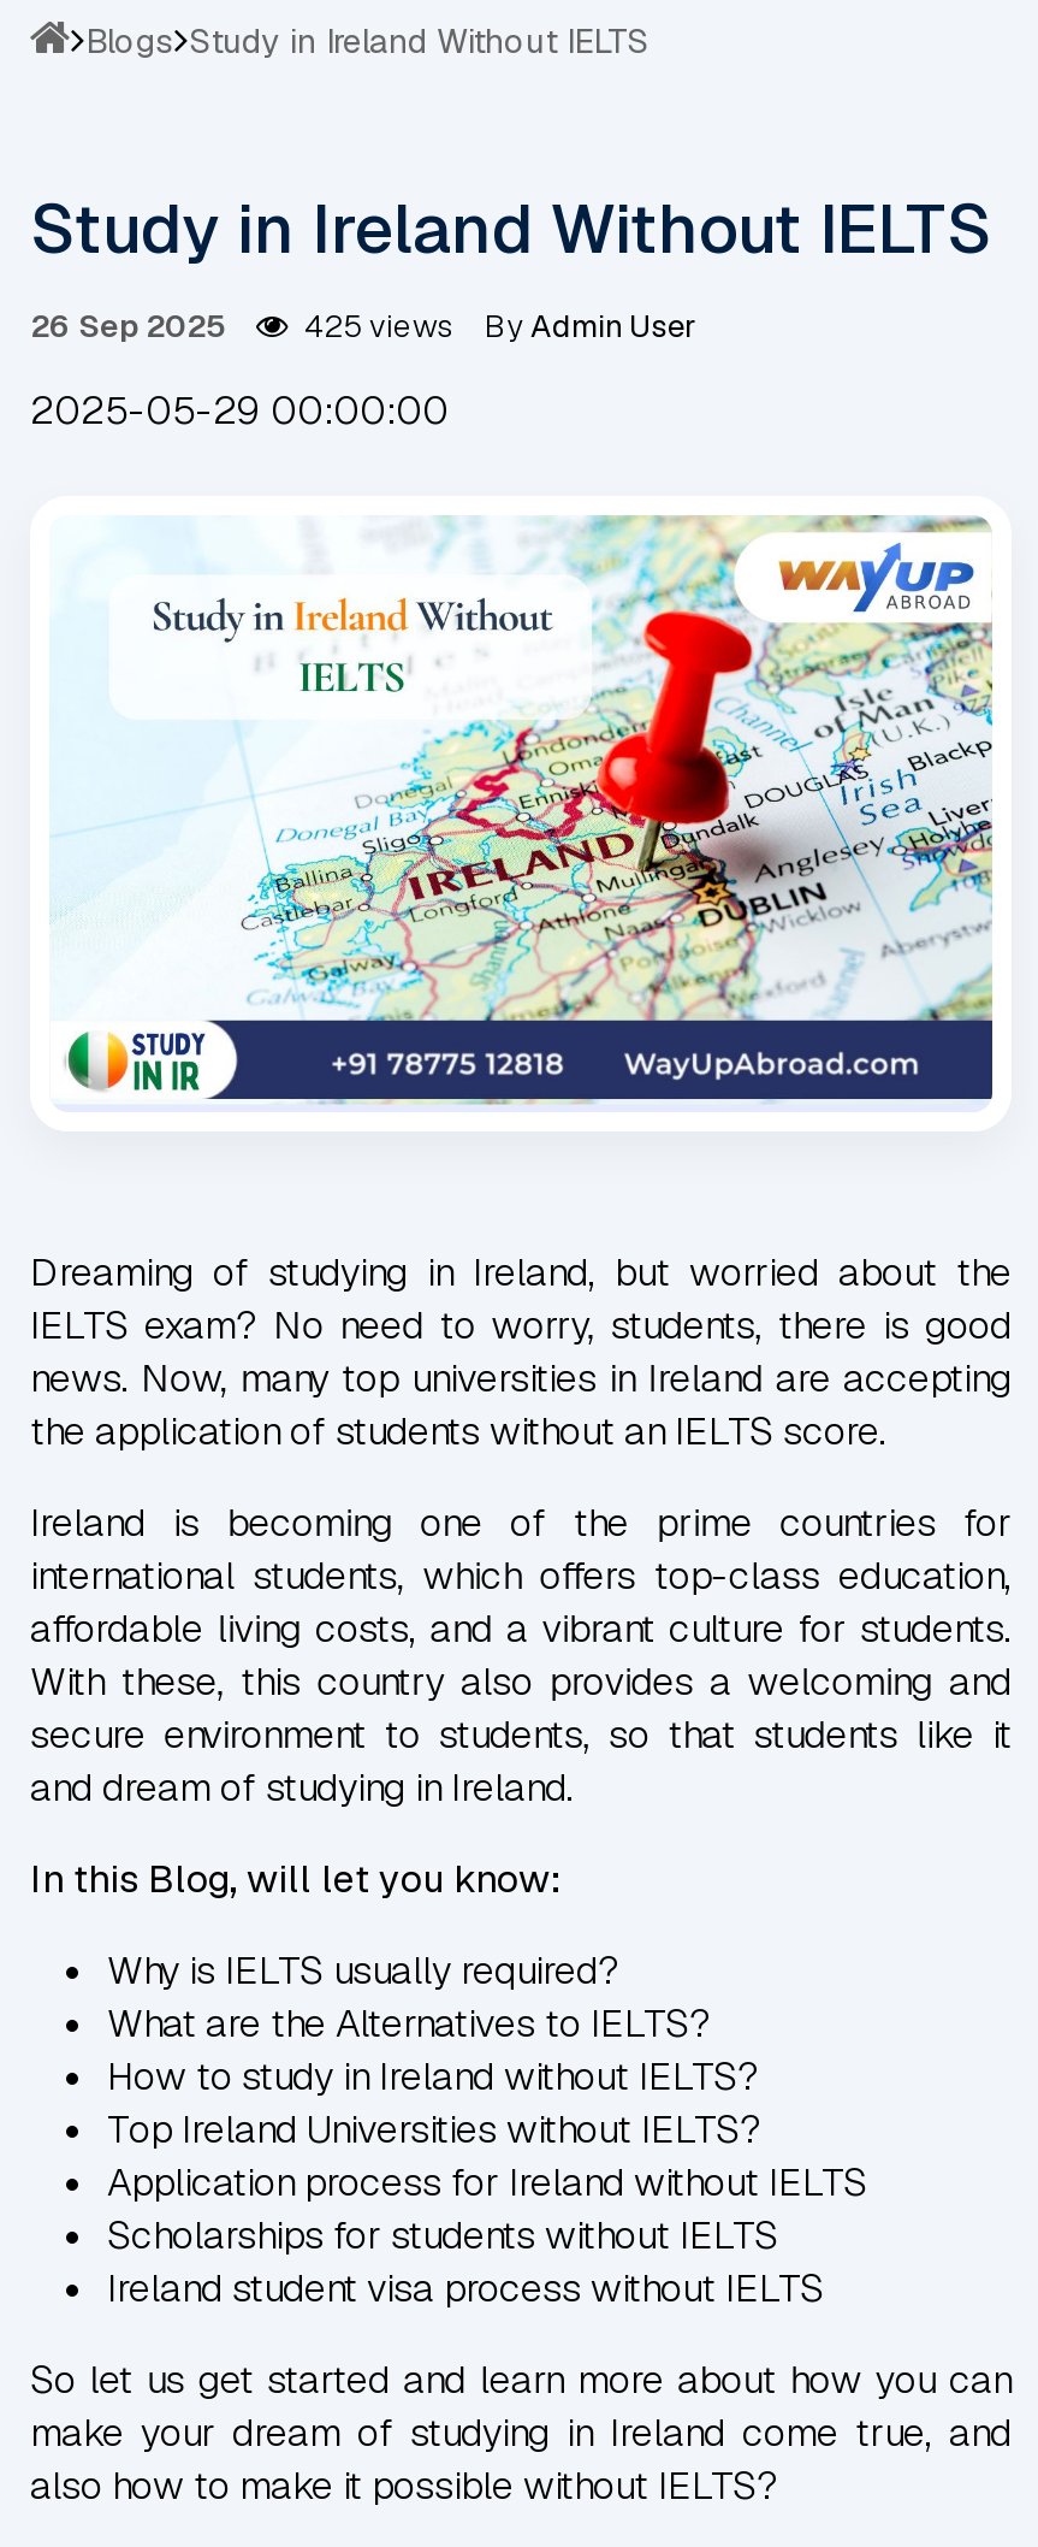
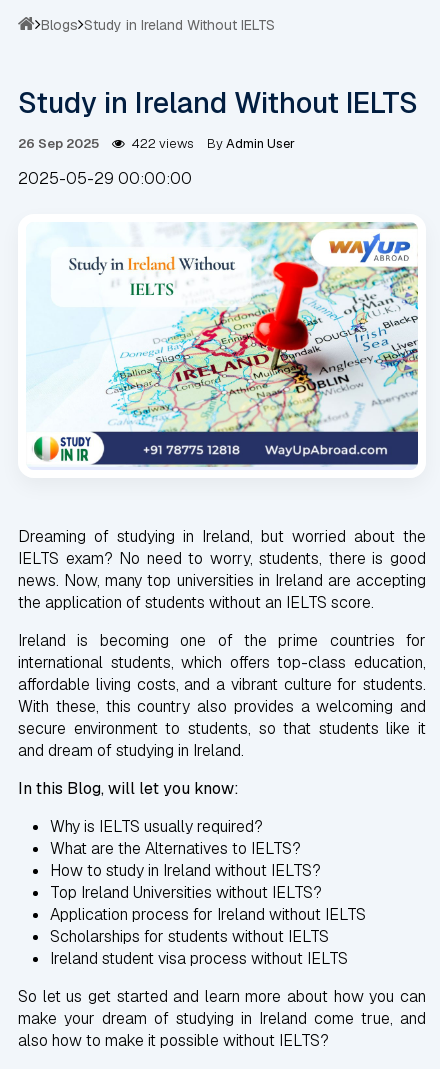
- 26 Sep 2025 425 views By Admin User
+ 26 Sep 2025 422 views By Admin User
